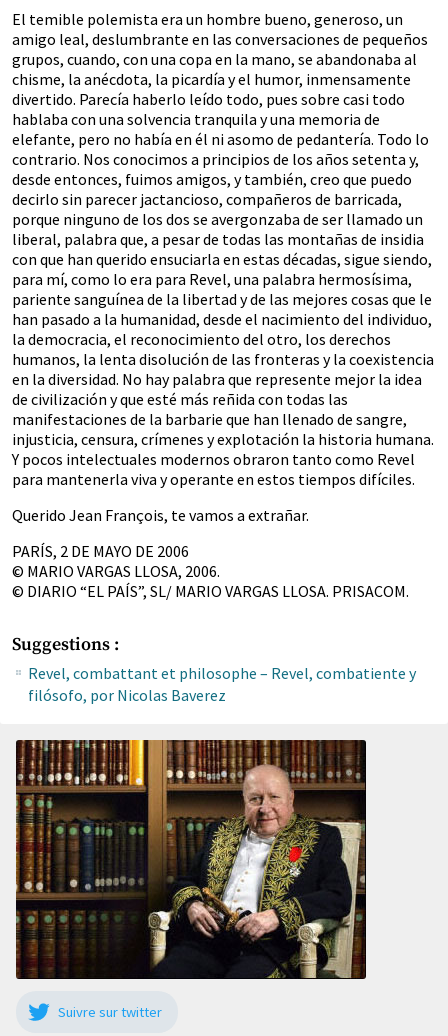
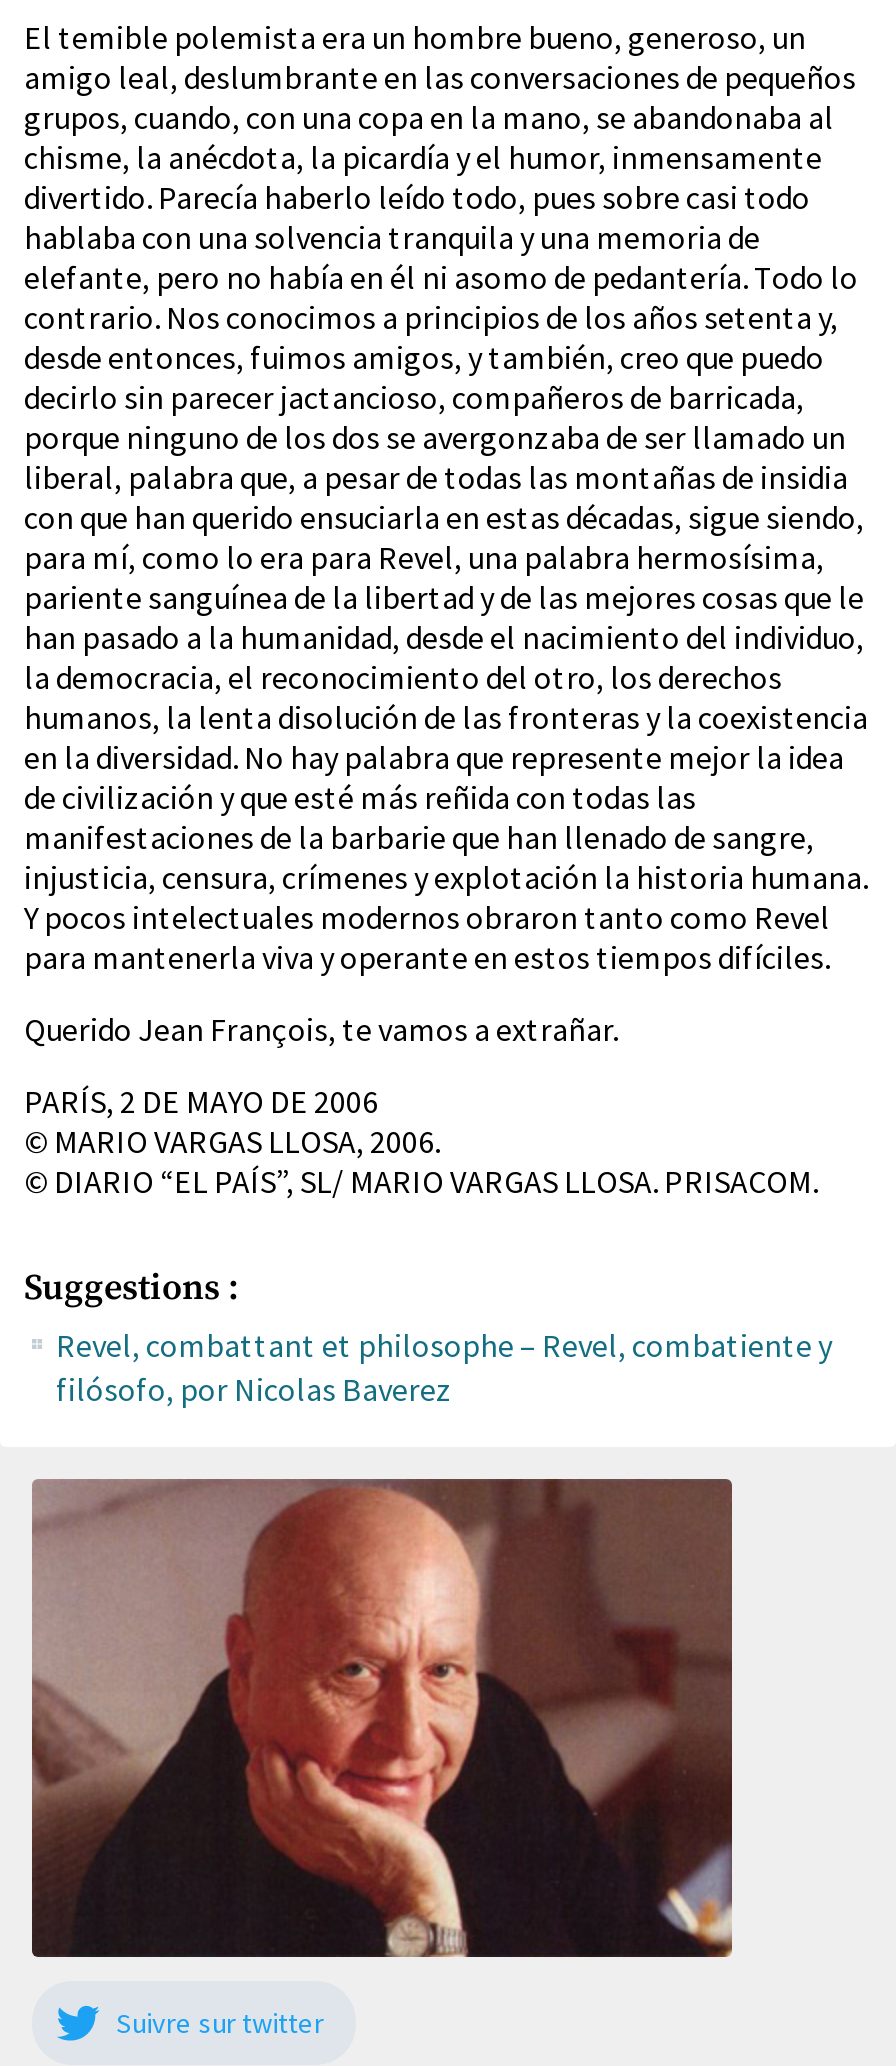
- [image]
+ [image]
